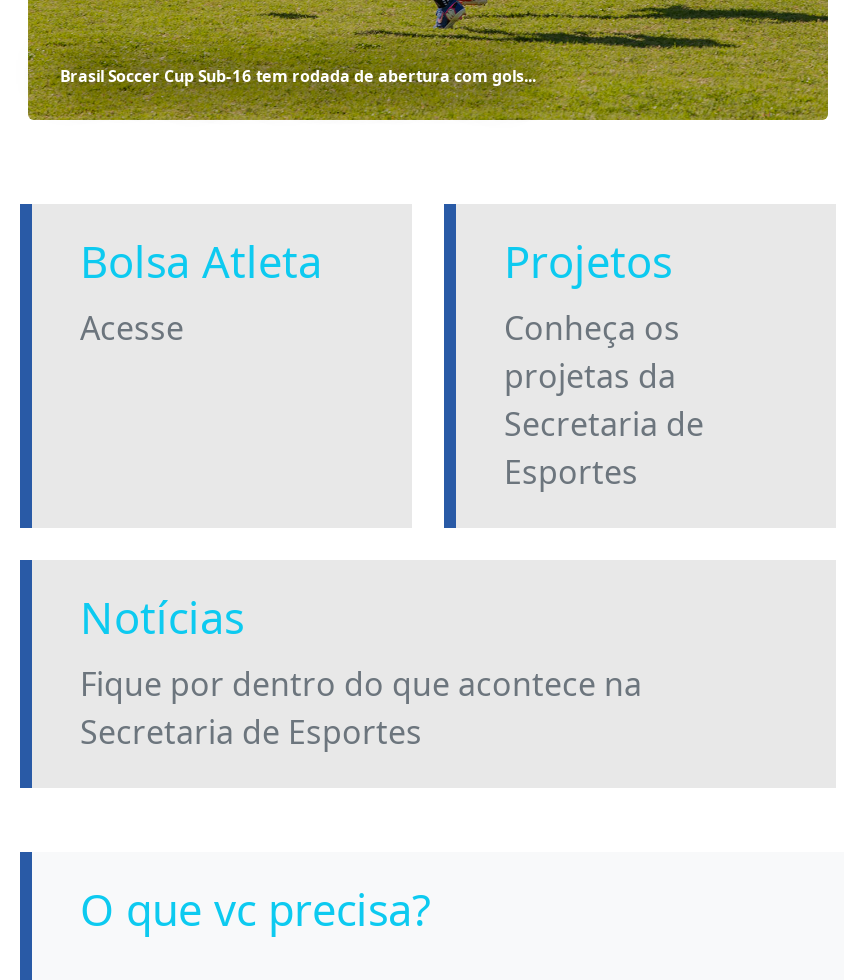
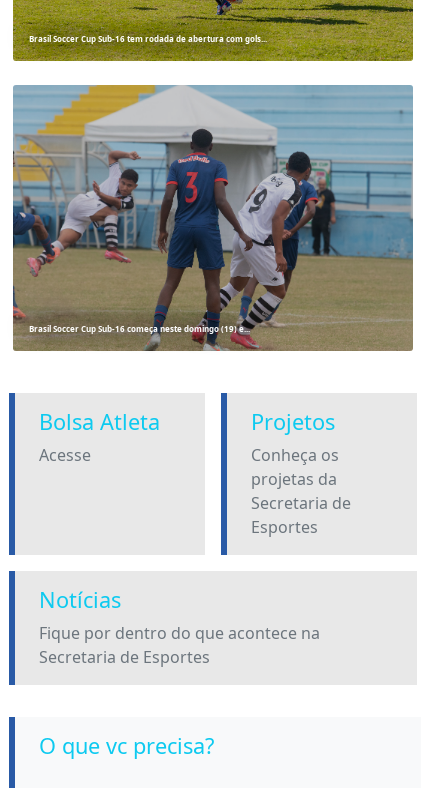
+ [image]
+ Brasil Soccer Cup Sub-16 começa neste domingo (19) e...
